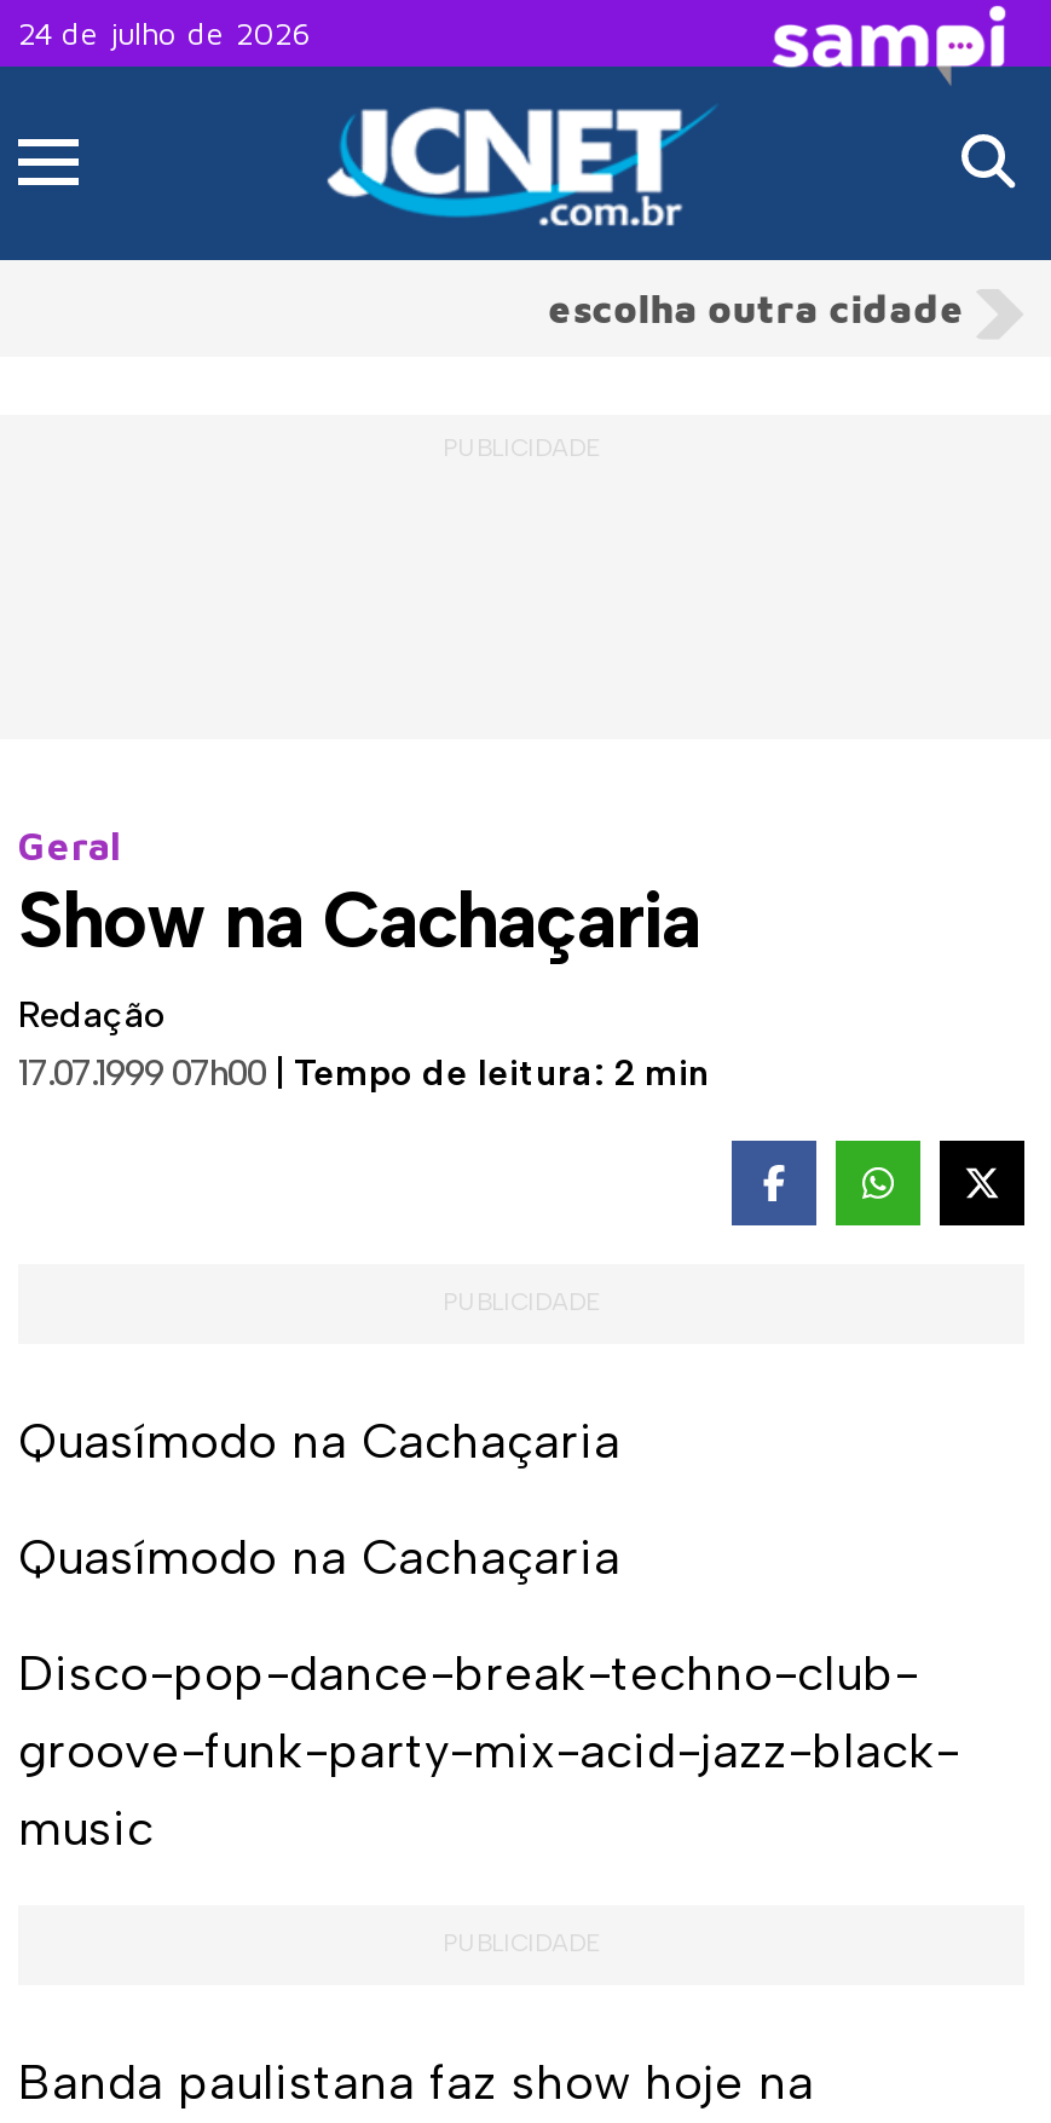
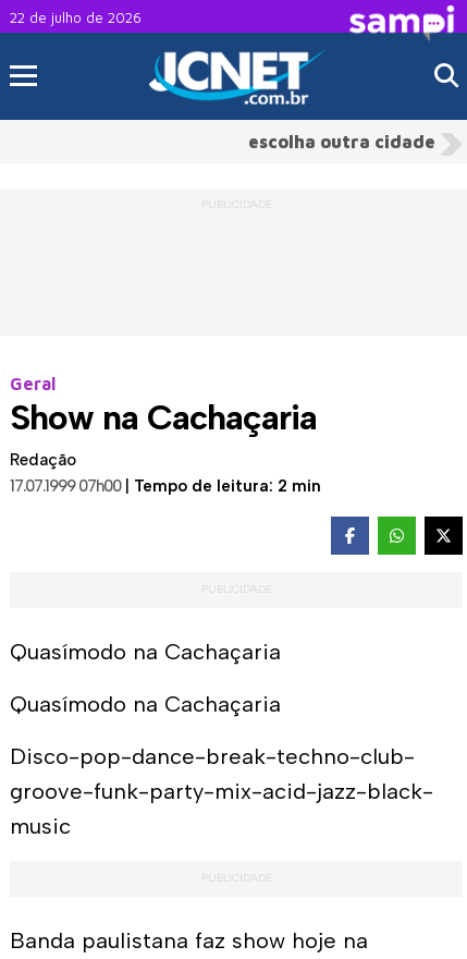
- 24 de julho de 2026
+ 22 de julho de 2026
